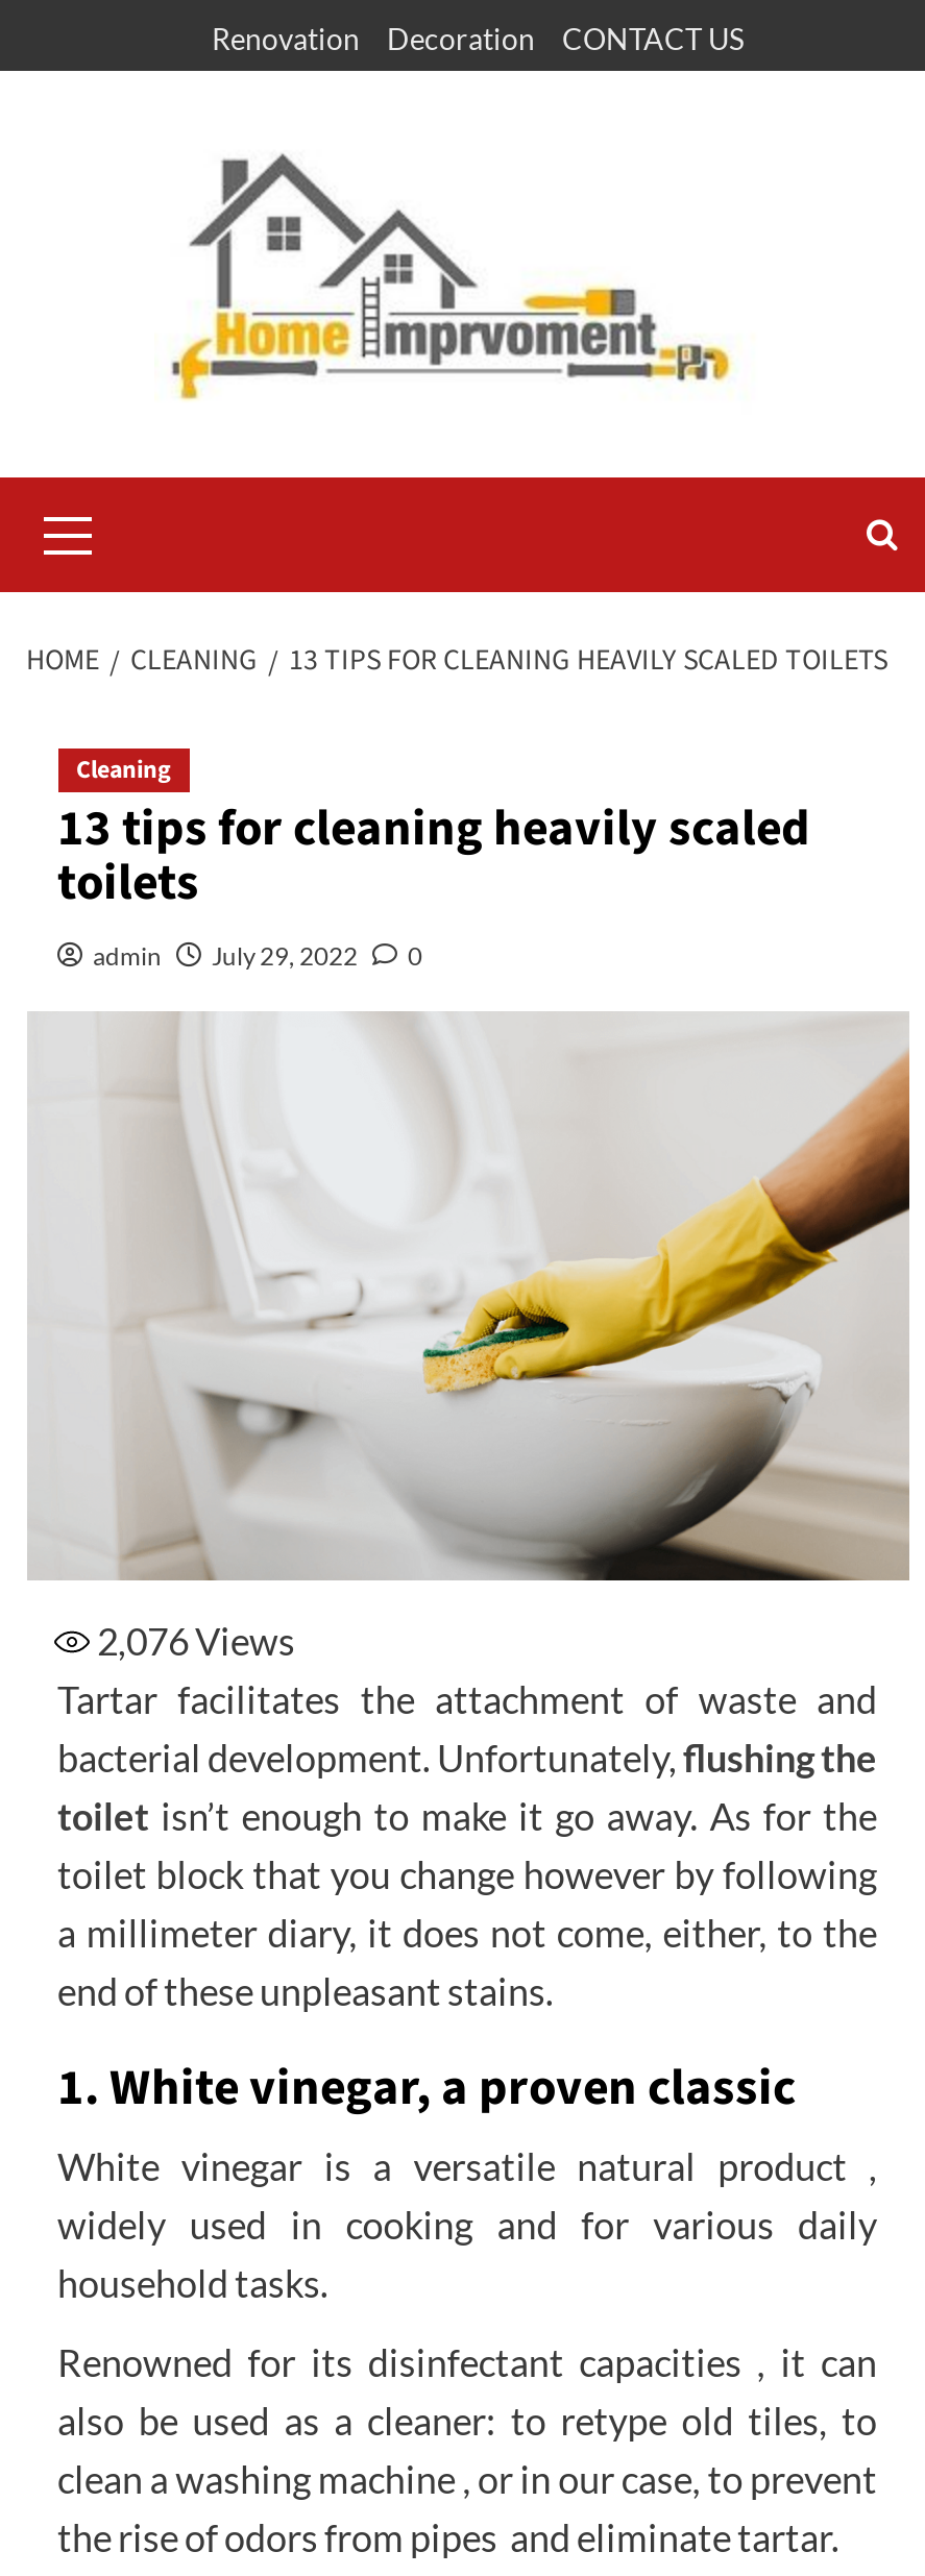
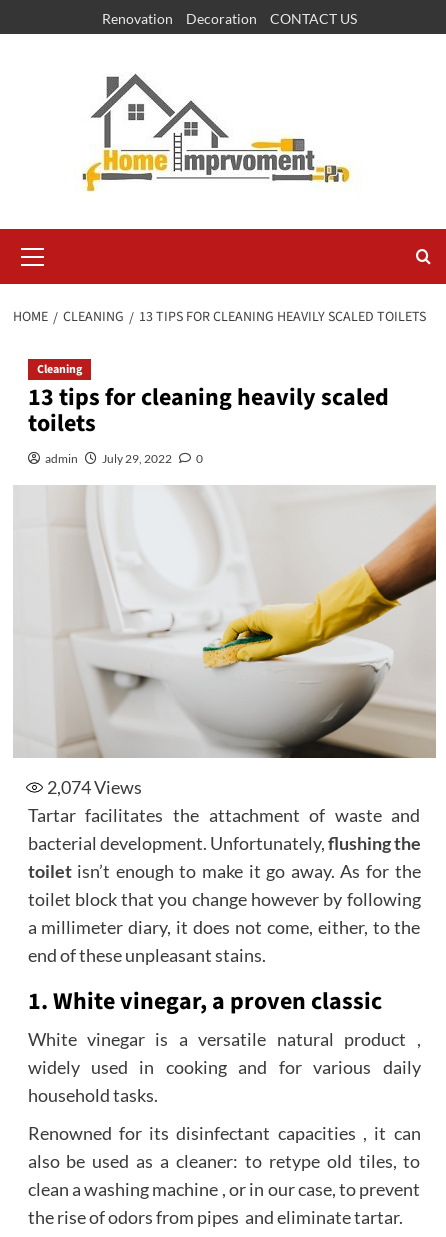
- 2,076Views
+ 2,074Views
